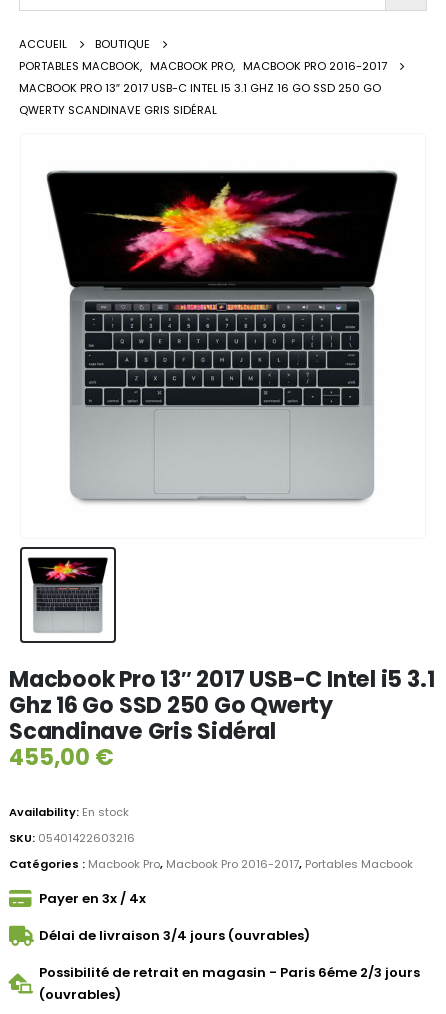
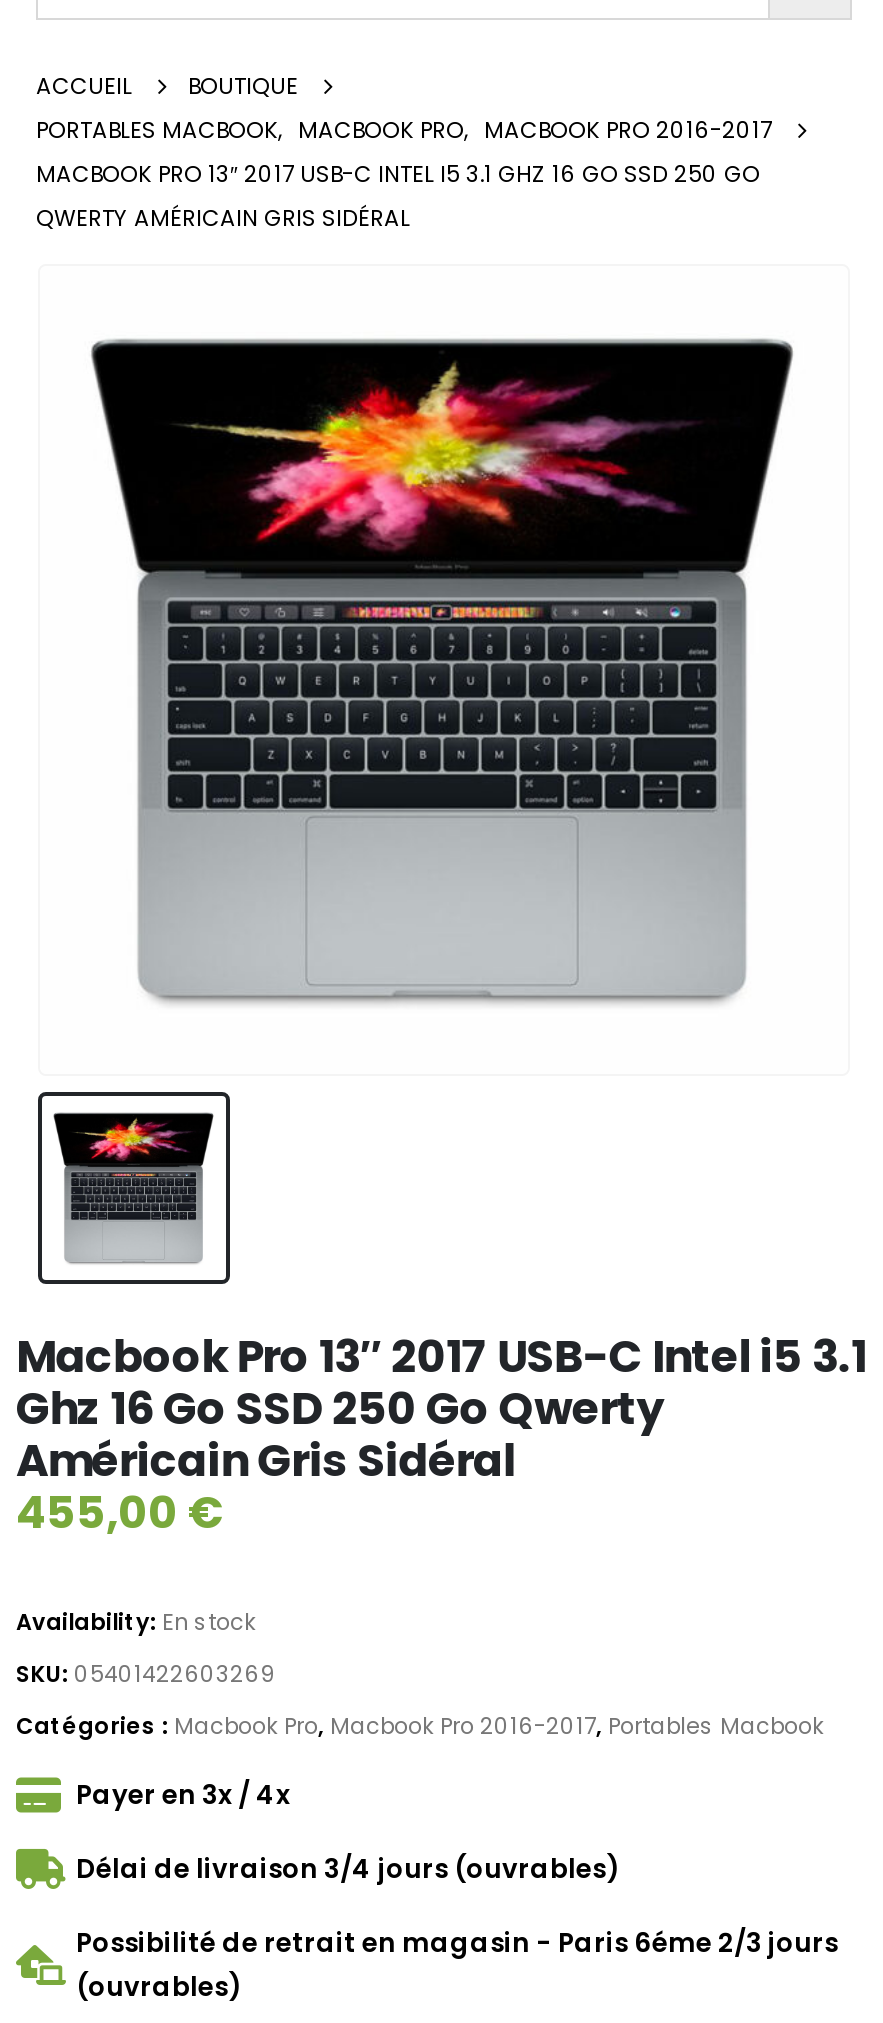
- QWERTY SCANDINAVE GRIS SIDÉRAL
+ QWERTY AMÉRICAIN GRIS SIDÉRAL

- Scandinave Gris Sidéral
+ Américain Gris Sidéral

- SKU: 05401422603216
+ SKU: 05401422603269
